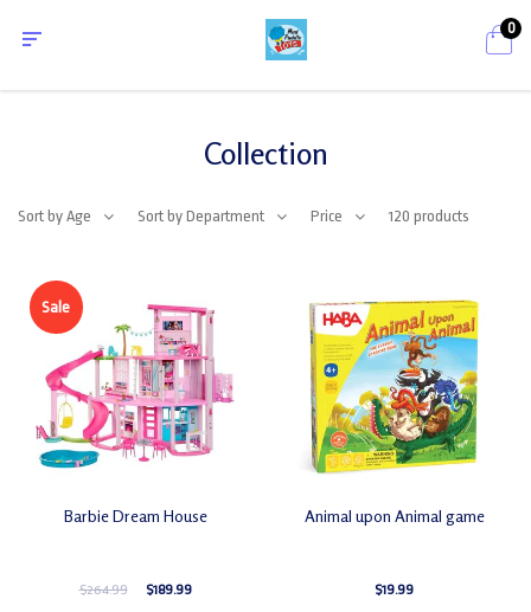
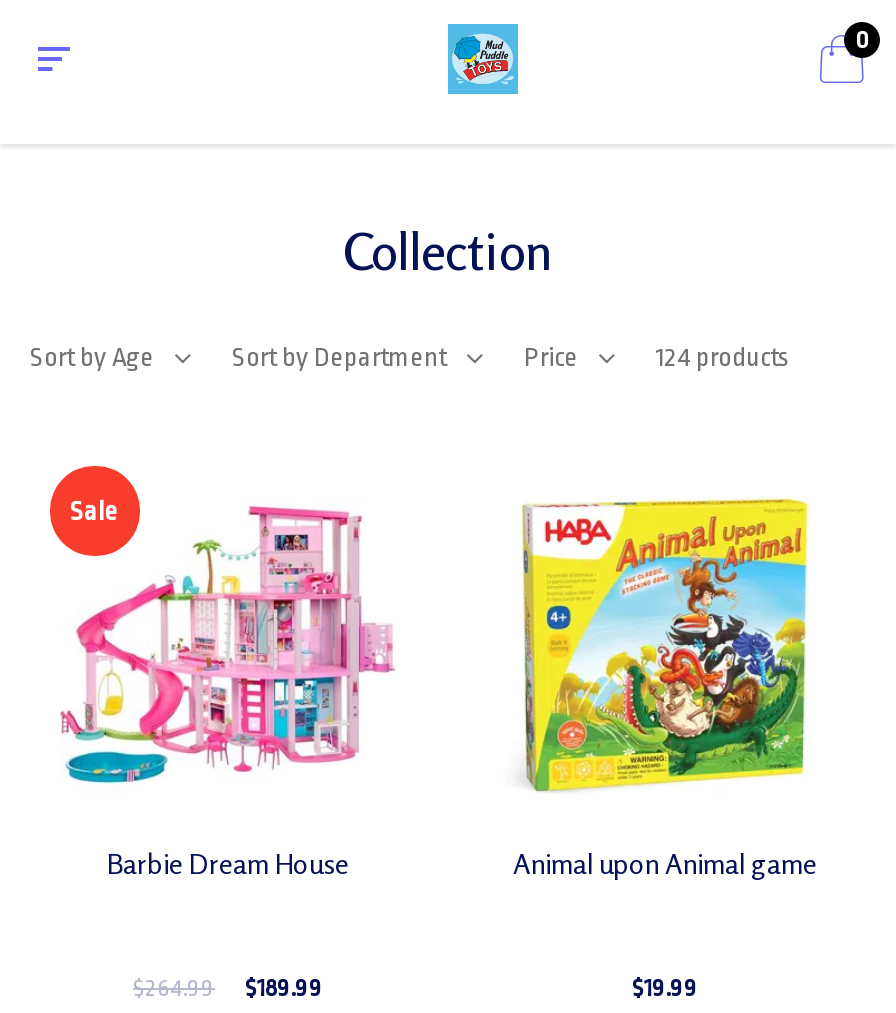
- 120 products
+ 124 products
